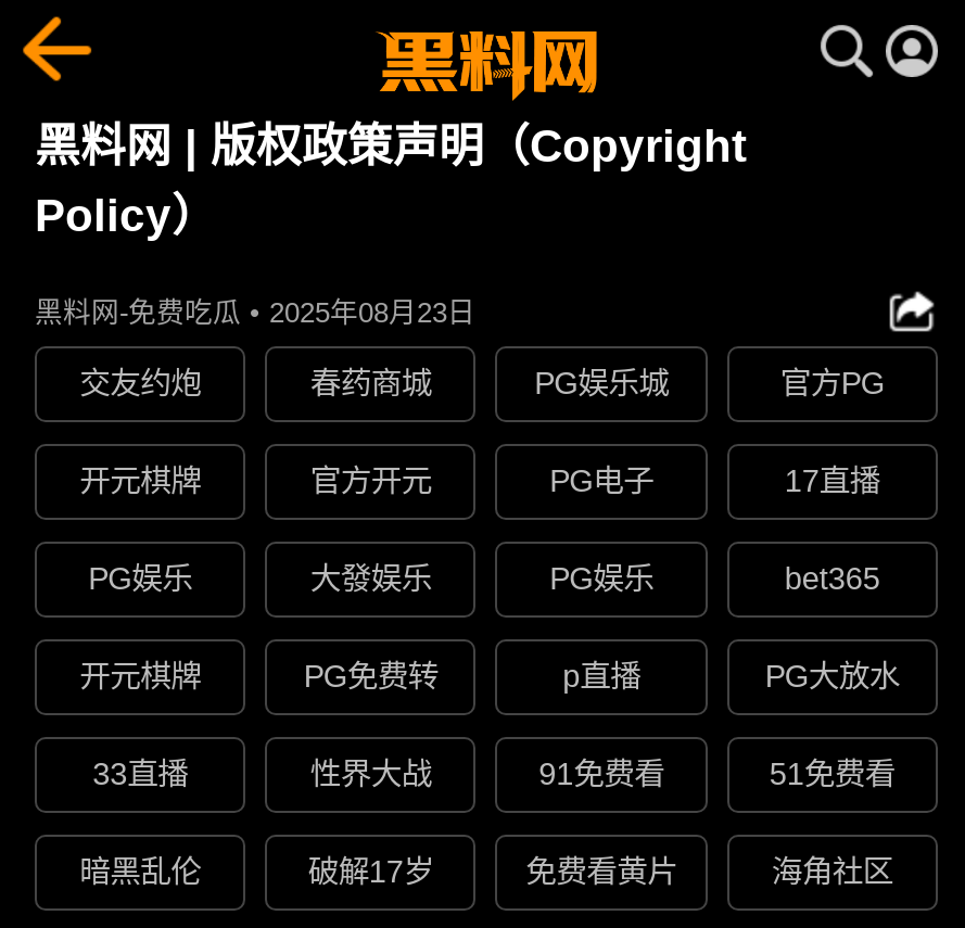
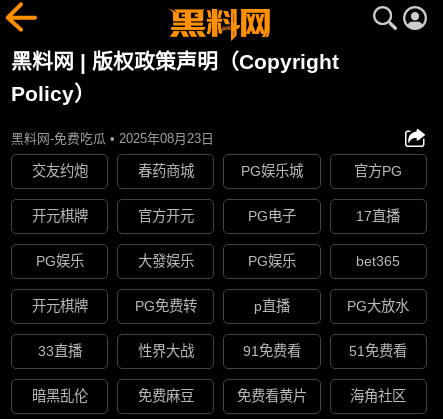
- 破解17岁
+ 免费麻豆
